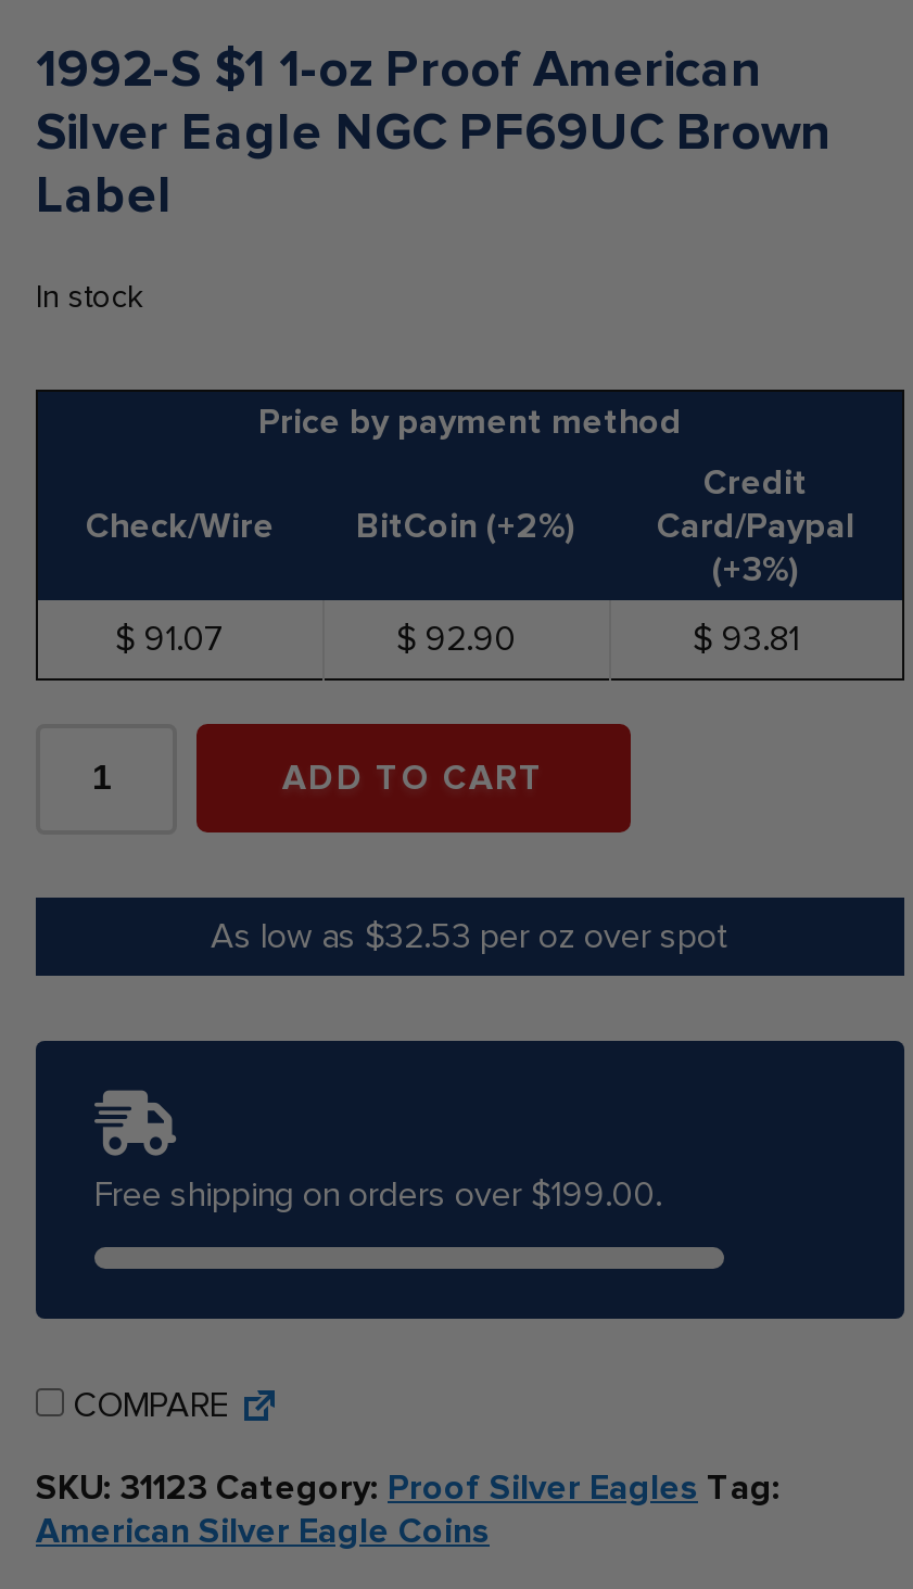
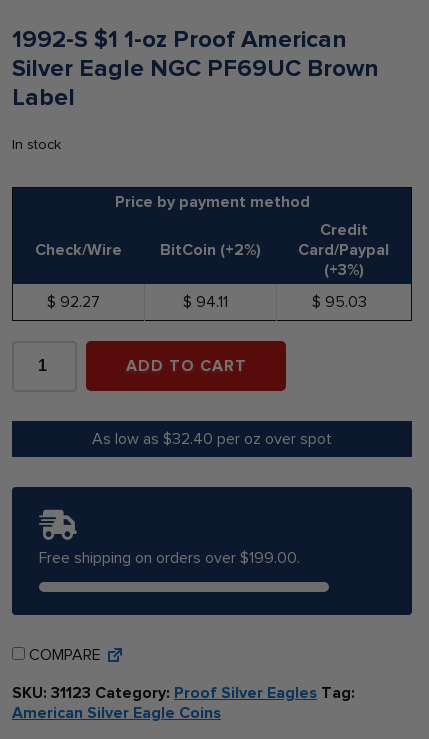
- 91.07
+ 92.27

- 92.90
+ 94.11

- 93.81
+ 95.03

- As low as $32.53 per oz over spot
+ As low as $32.40 per oz over spot
